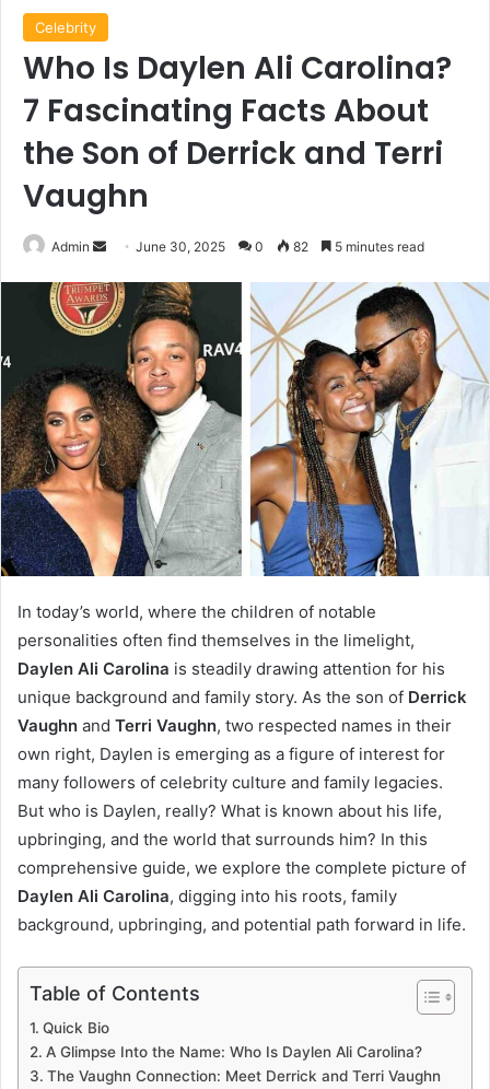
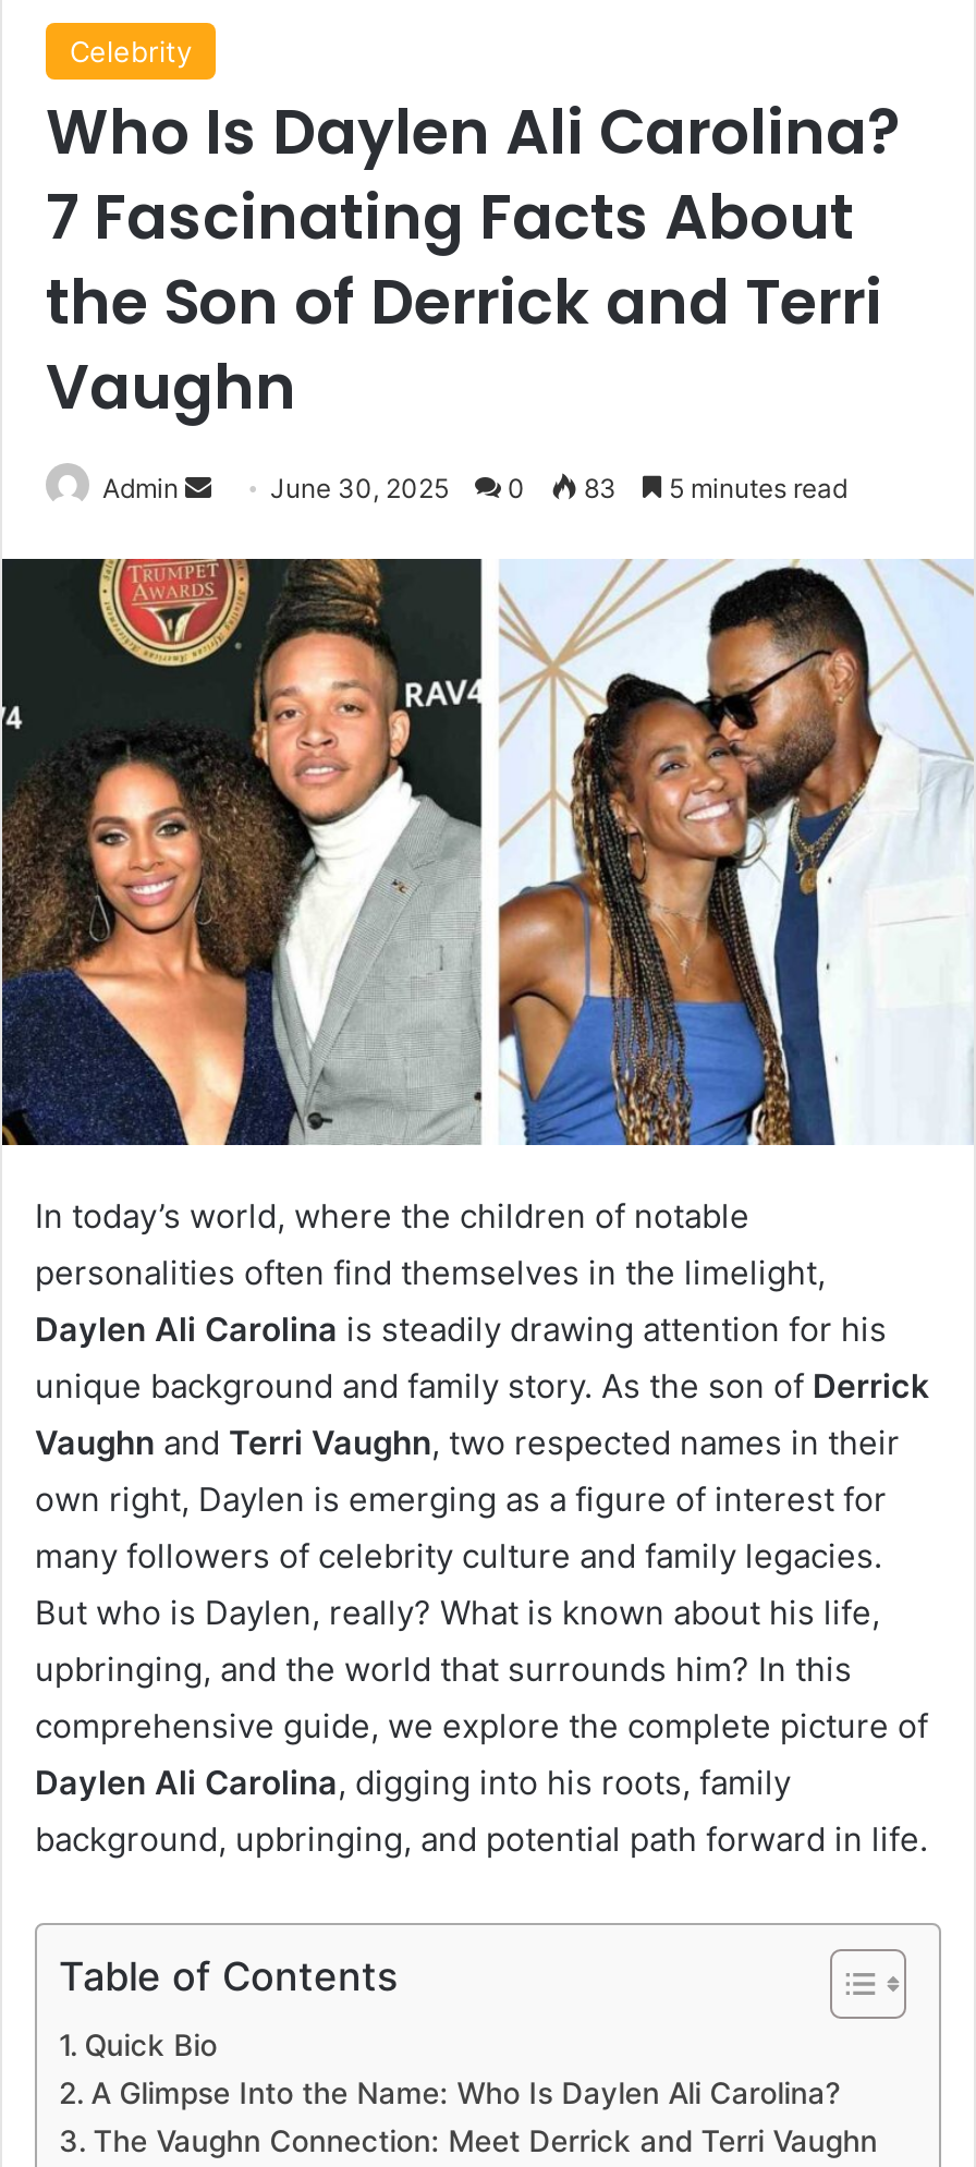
- 82
+ 83
